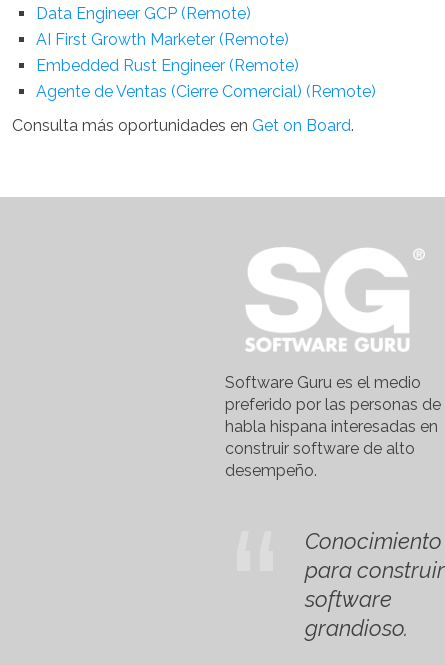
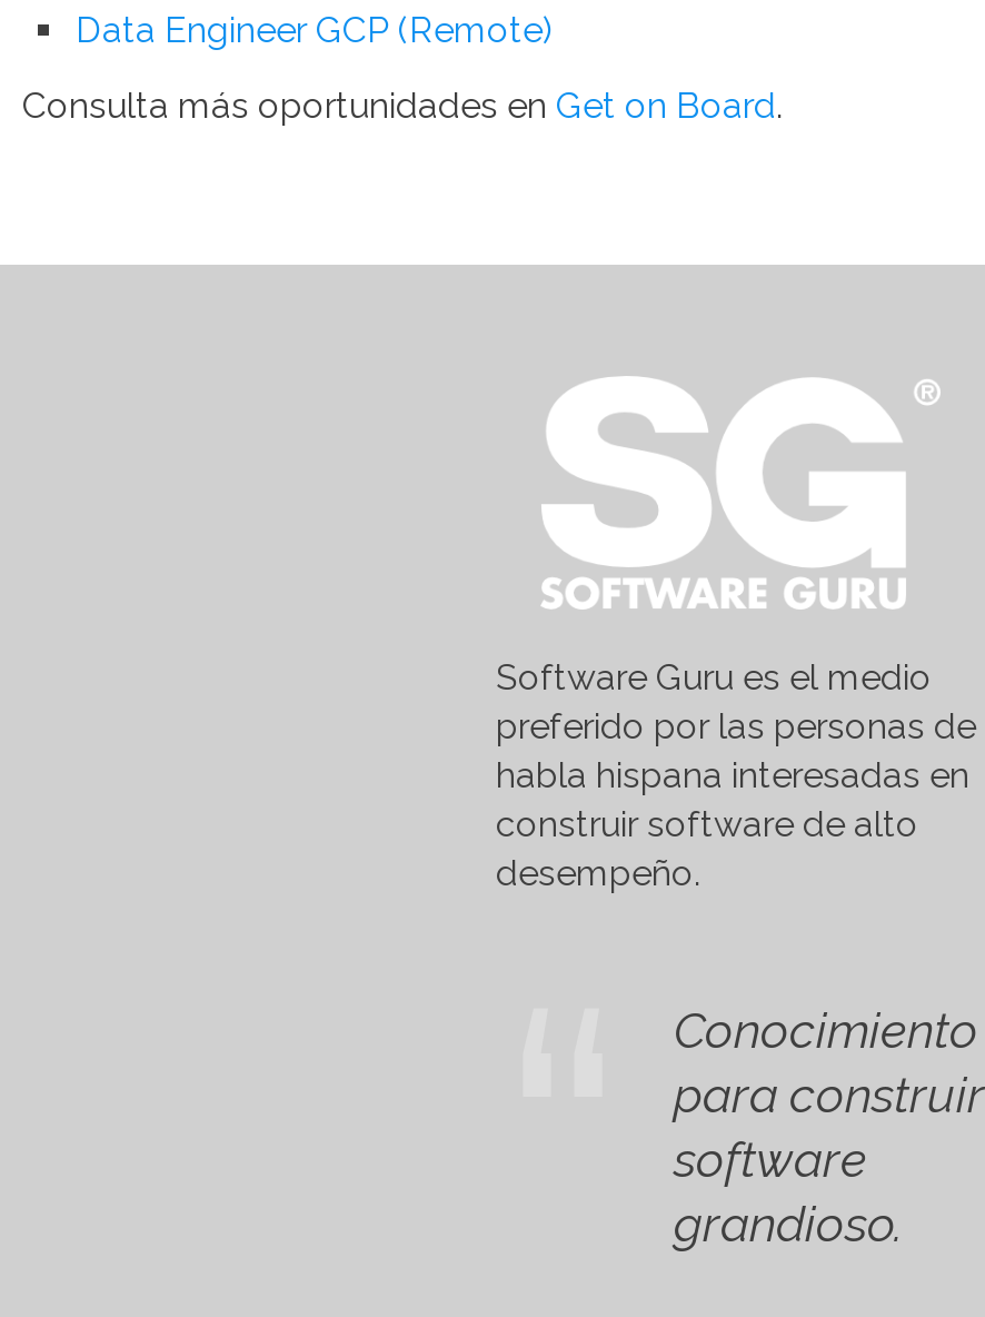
- AI First Growth Marketer (Remote)
- Embedded Rust Engineer (Remote)
- Agente de Ventas (Cierre Comercial) (Remote)
